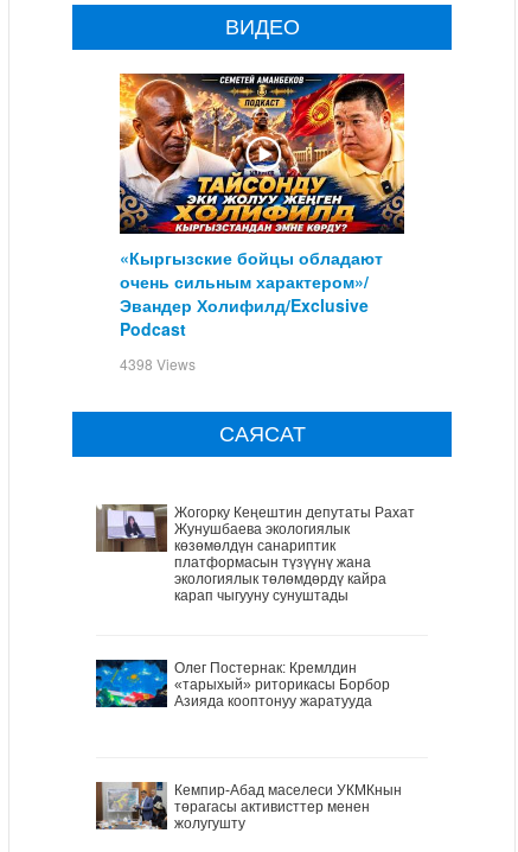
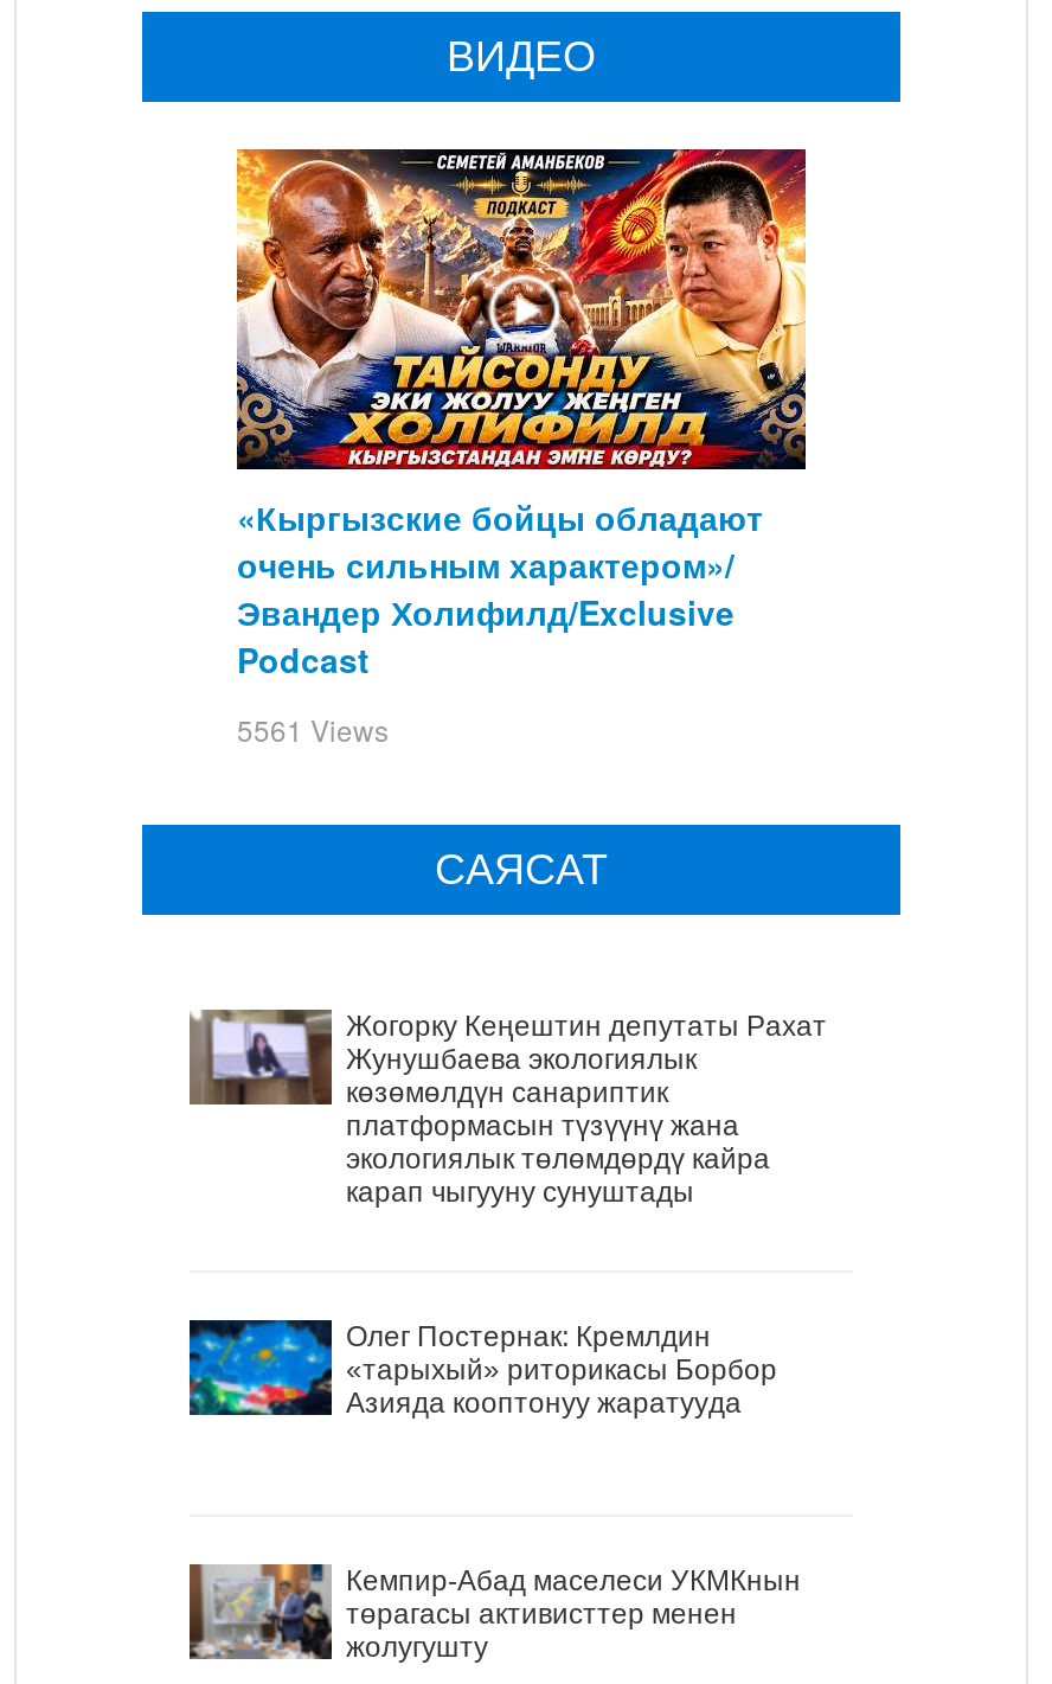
- 4398 Views
+ 5561 Views
